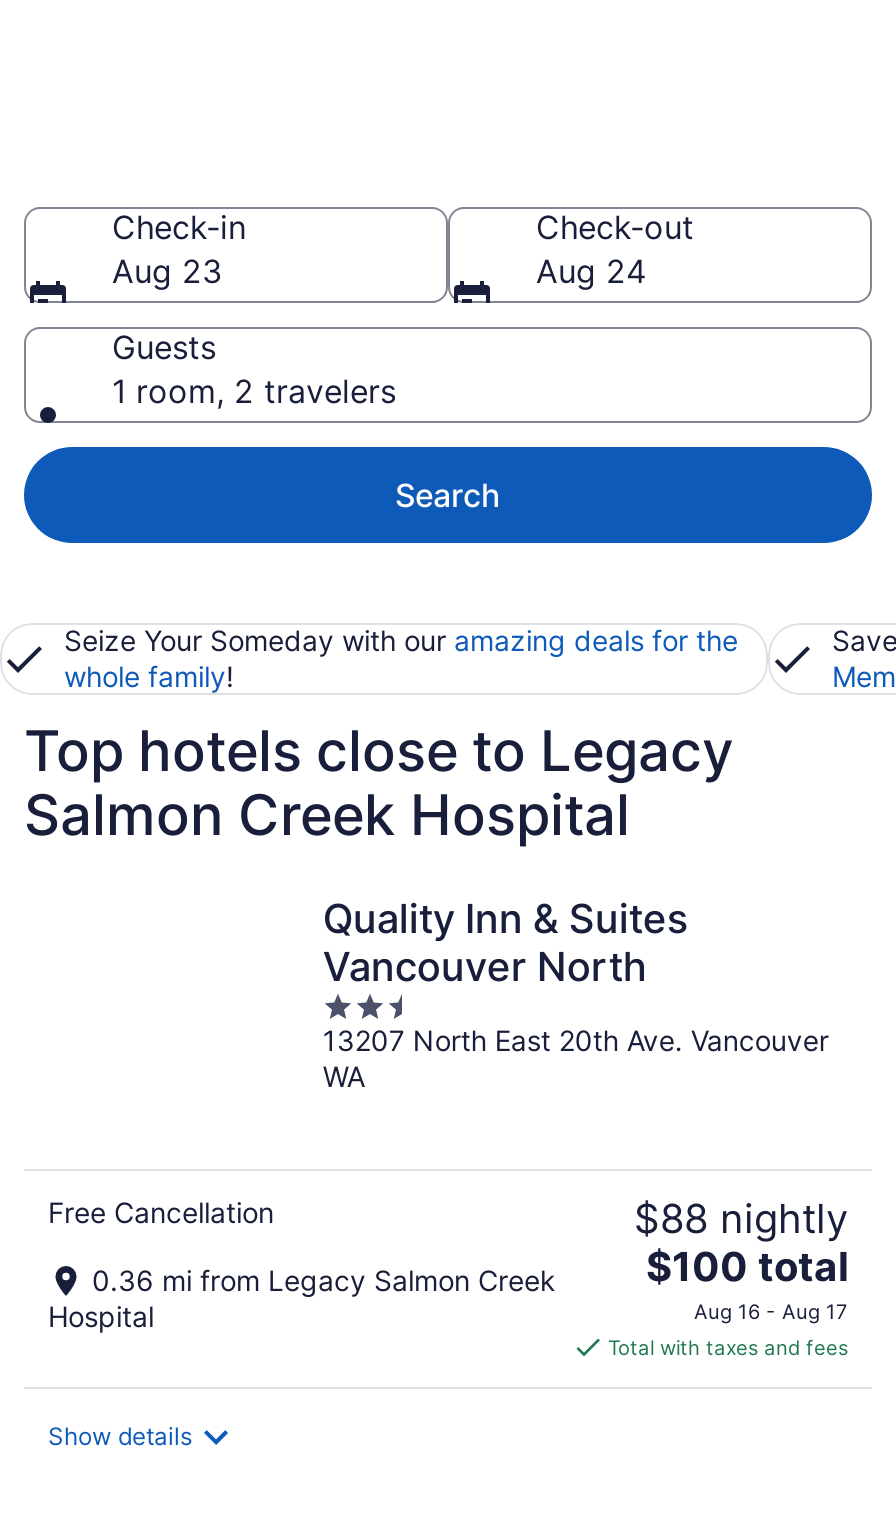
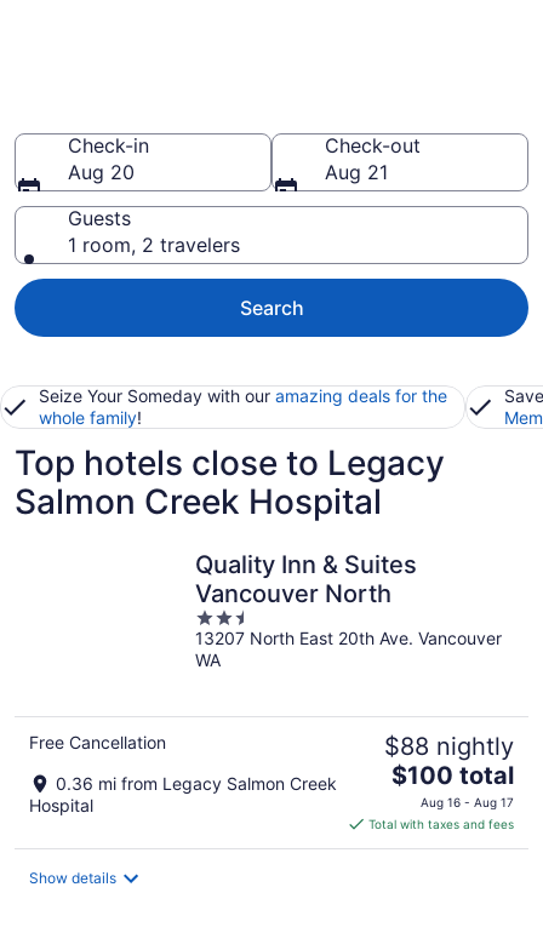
- Aug 23
+ Aug 20

- Aug 24
+ Aug 21
